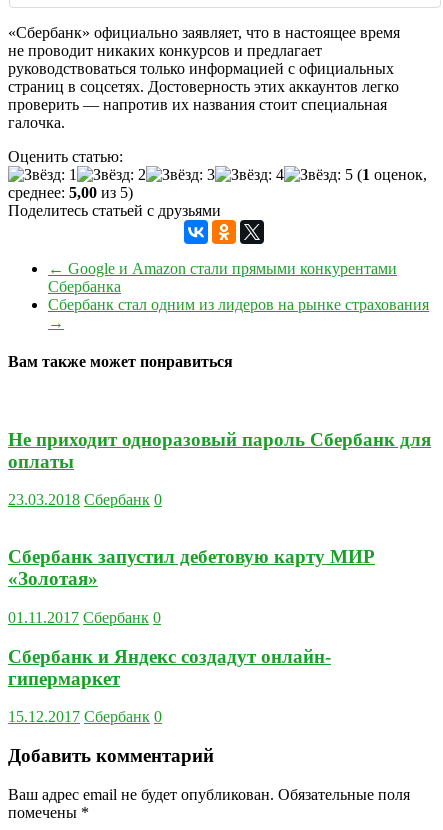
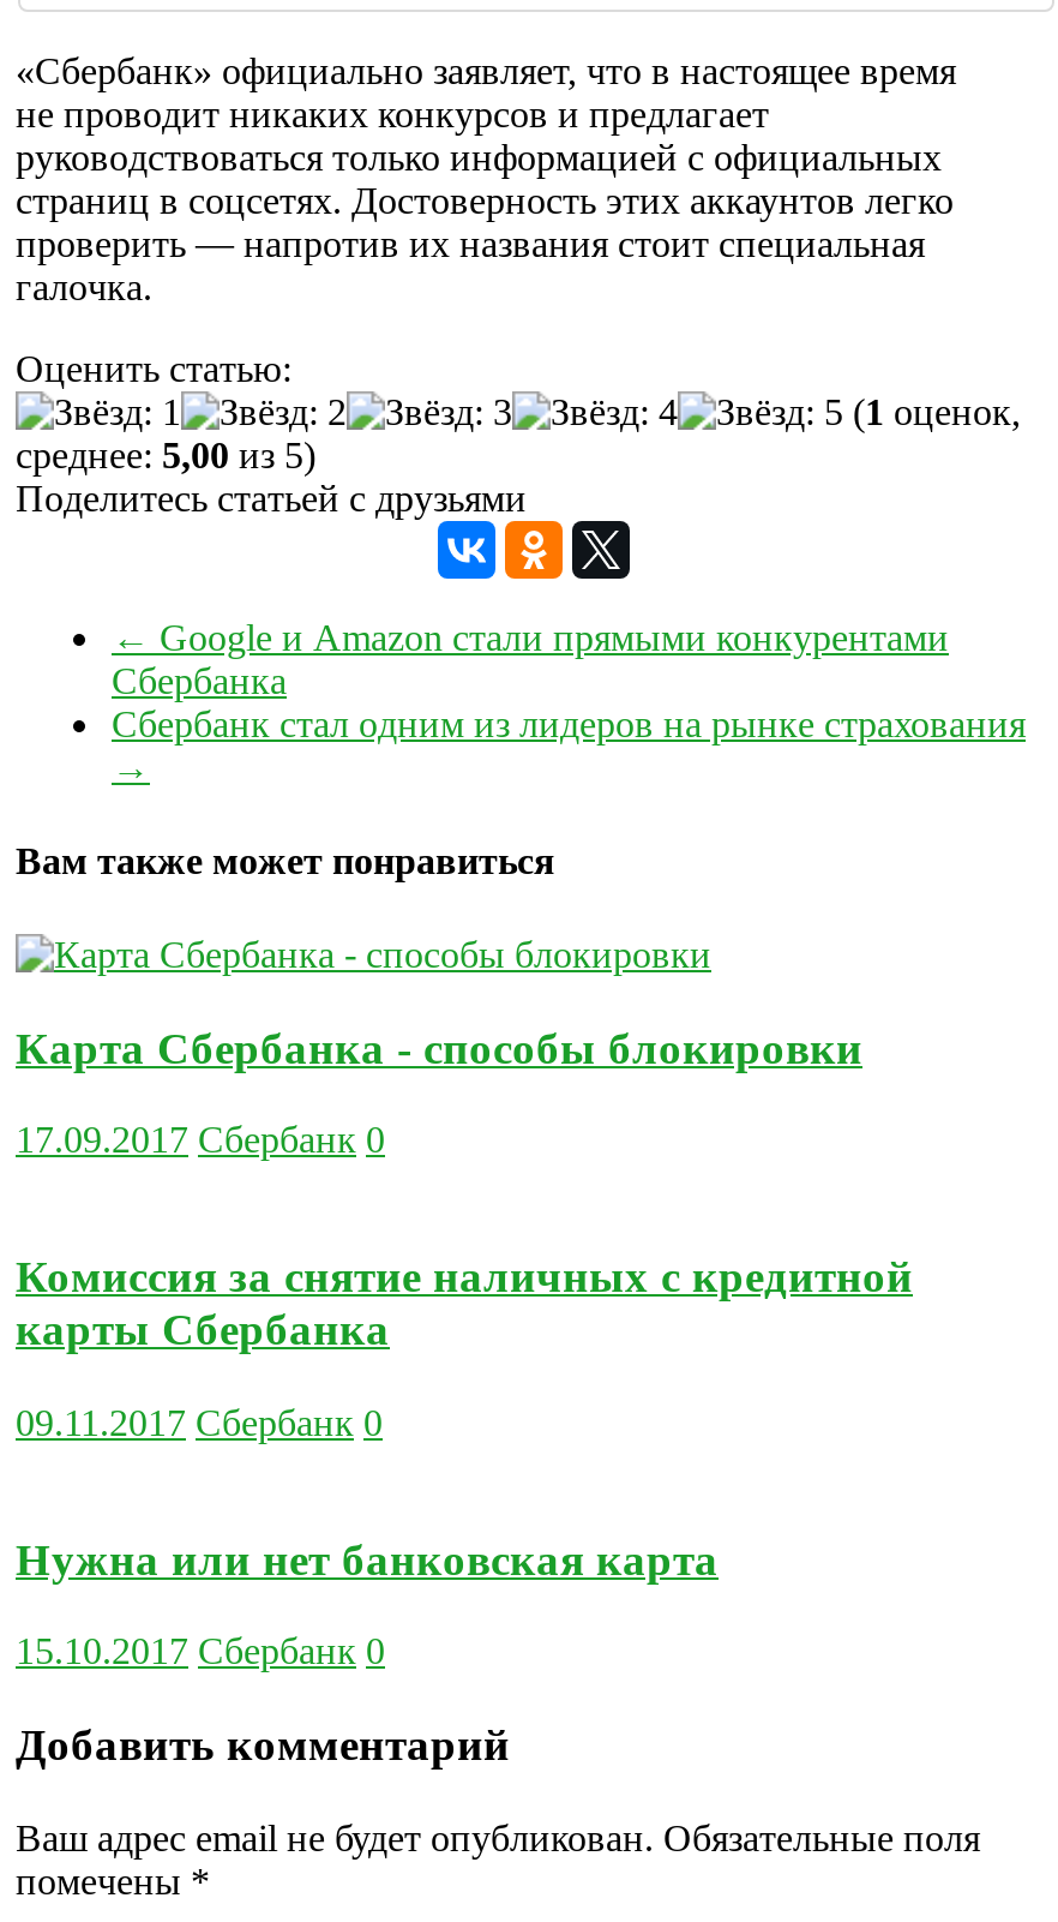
- Не приходит одноразовый пароль Сбербанк для
- оплаты
+ Карта Сбербанка - способы блокировки

- 23.03.2018 Сбербанк 0
+ 17.09.2017 Сбербанк 0

- Сбербанк запустил дебетовую карту МИР
- «Золотая»
+ Комиссия за снятие наличных с кредитной
+ карты Сбербанка

- 01.11.2017 Сбербанк 0
+ 09.11.2017 Сбербанк 0

- Сбербанк и Яндекс создадут онлайн-
- гипермаркет
+ Нужна или нет банковская карта

- 15.12.2017 Сбербанк 0
+ 15.10.2017 Сбербанк 0
